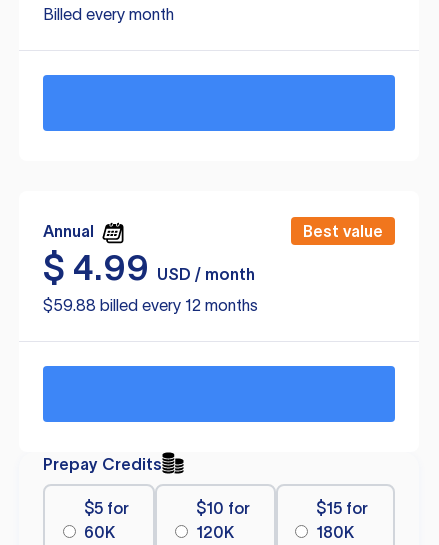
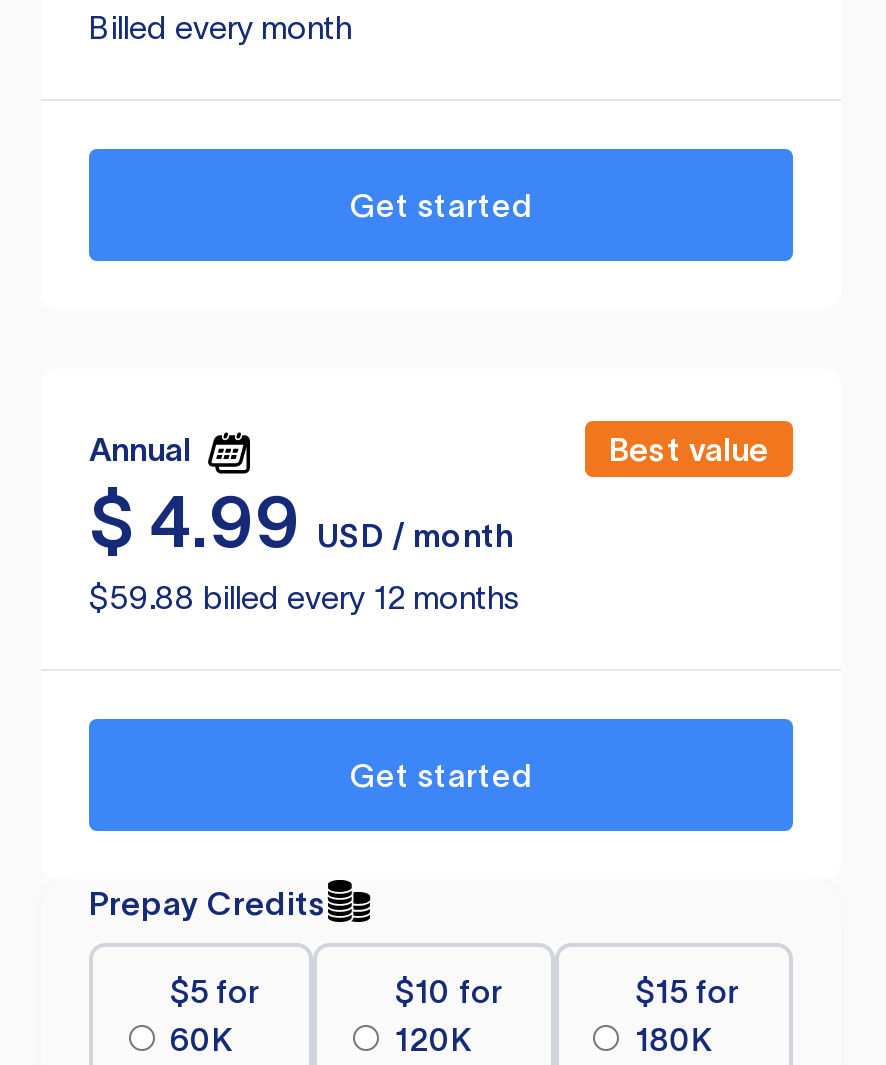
+ Get started

+ Get started
